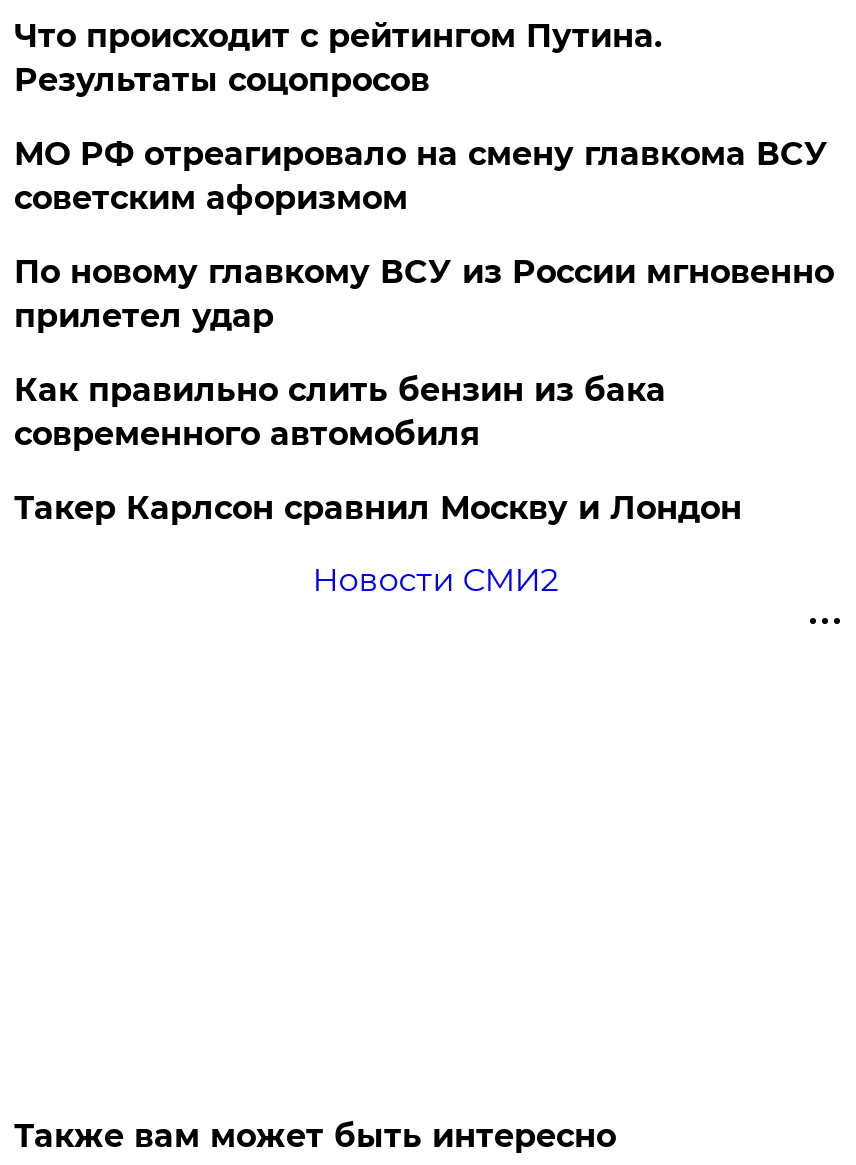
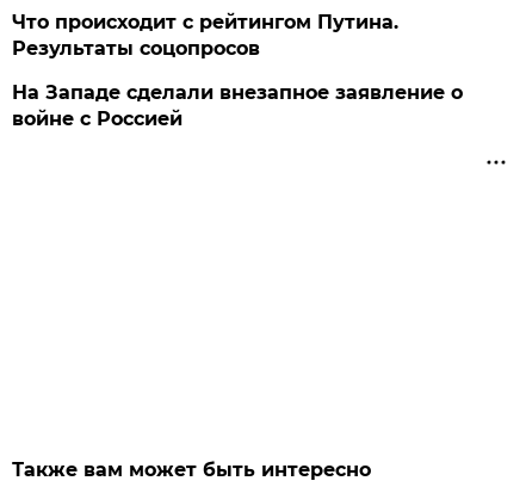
- МО РФ отреагировало на смену главкома ВСУ
- советским афоризмом
- По новому главкому ВСУ из России мгновенно
- прилетел удар
- Как правильно слить бензин из бака
- современного автомобиля
- Такер Карлсон сравнил Москву и Лондон
- Новости СМИ2
+ На Западе сделали внезапное заявление о
+ войне с Россией
